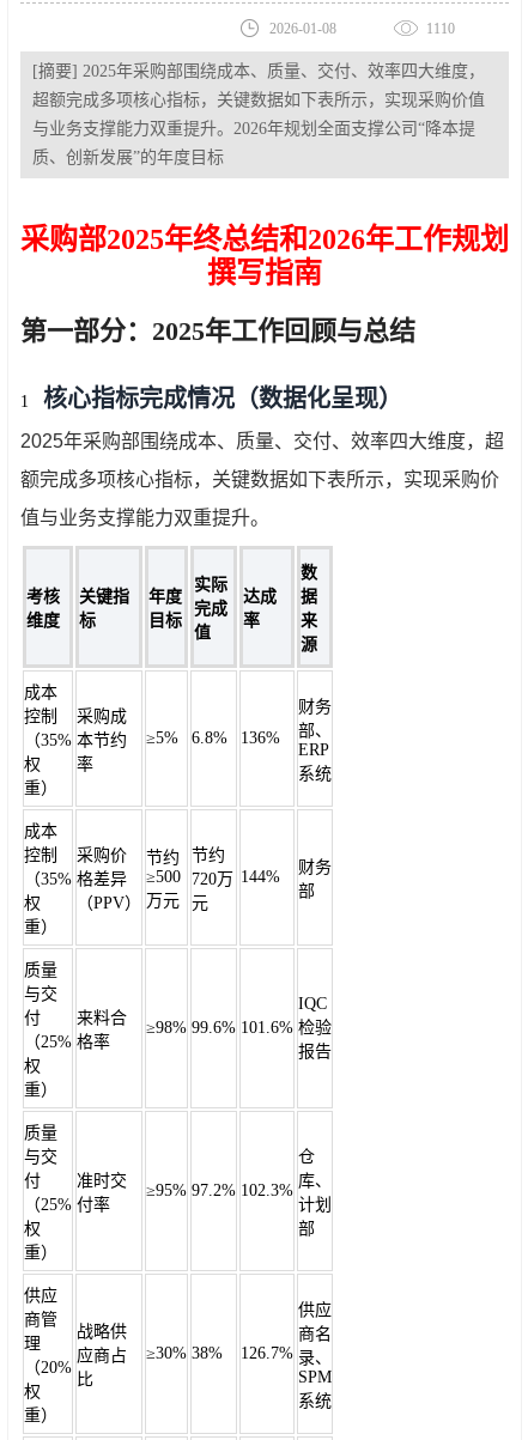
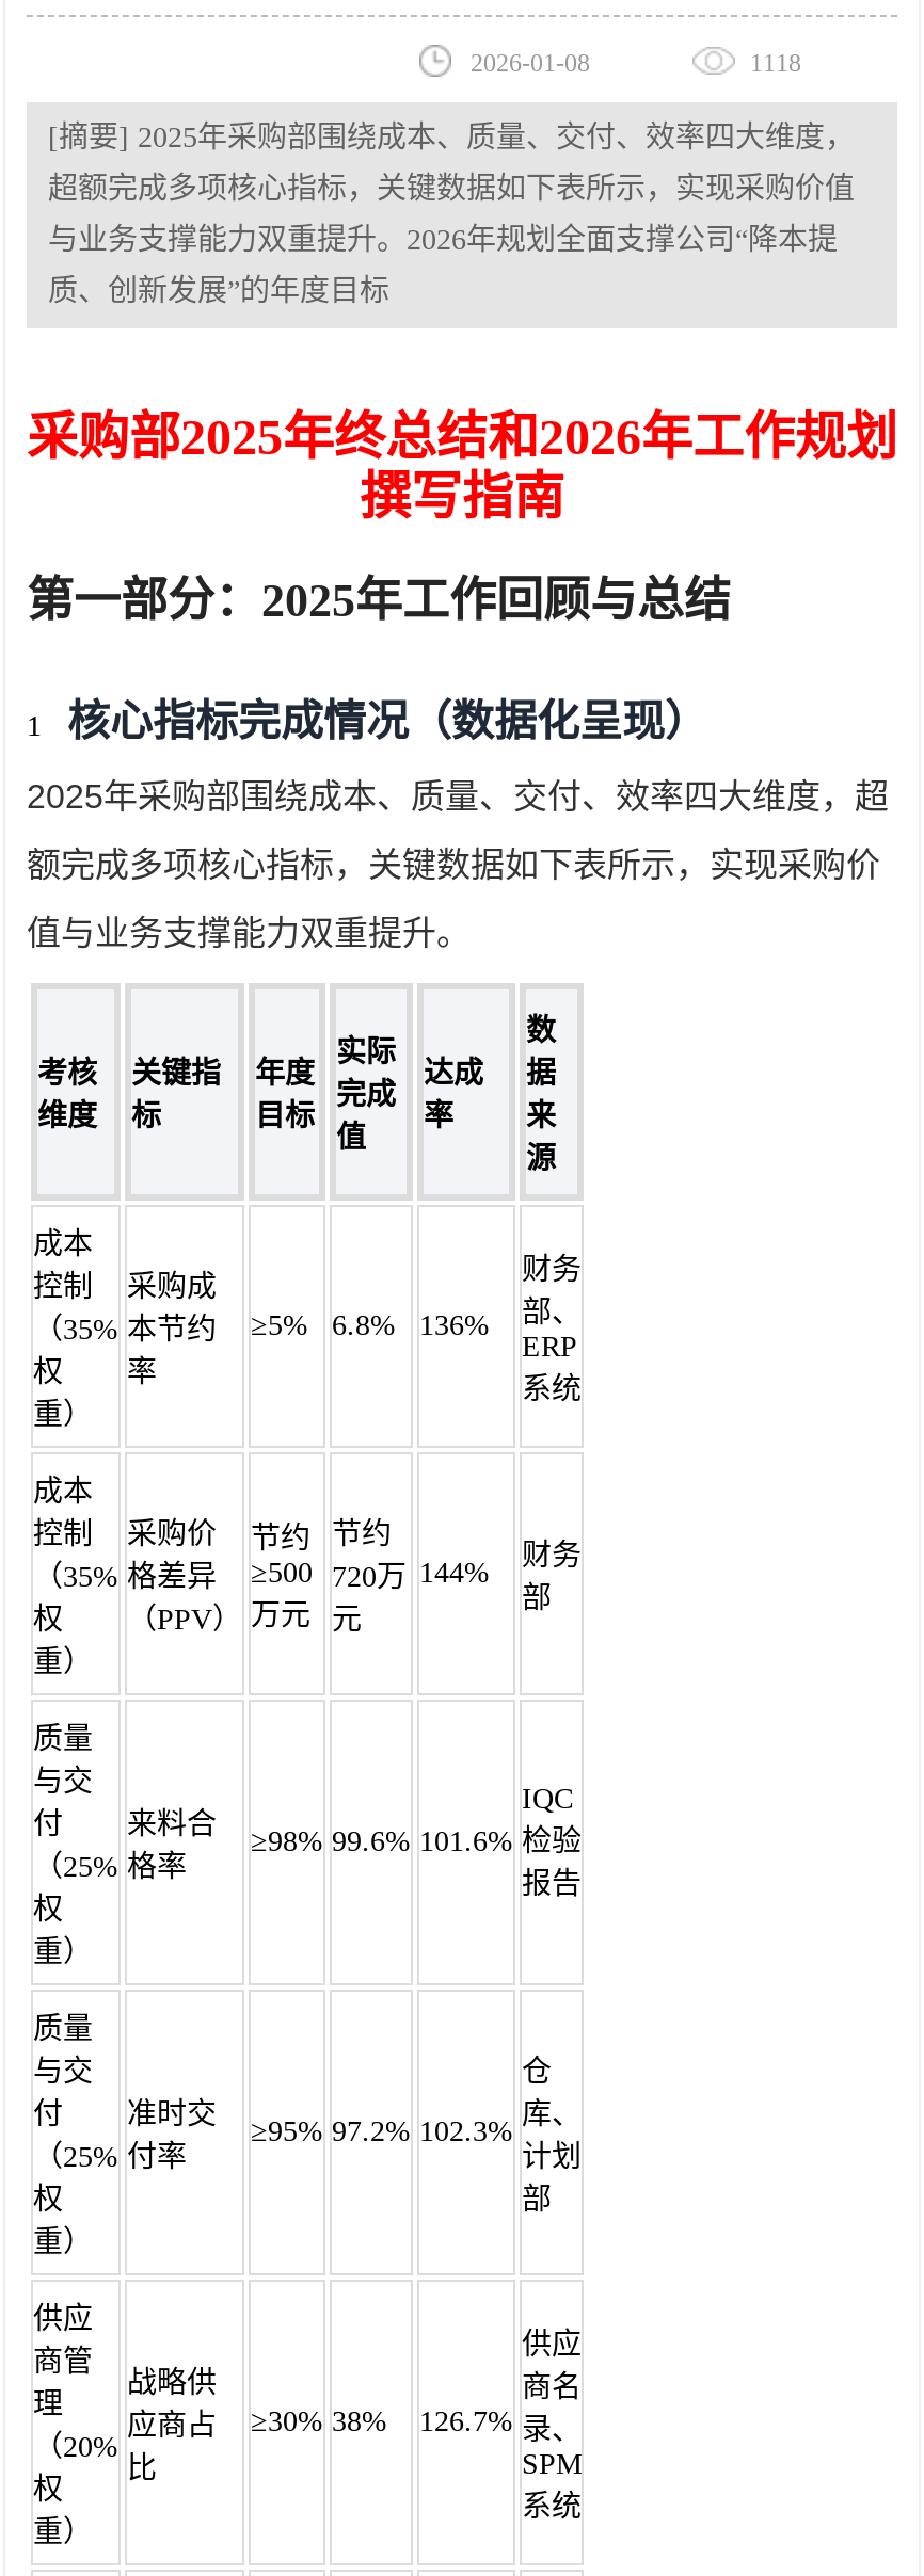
- 1110
+ 1118
